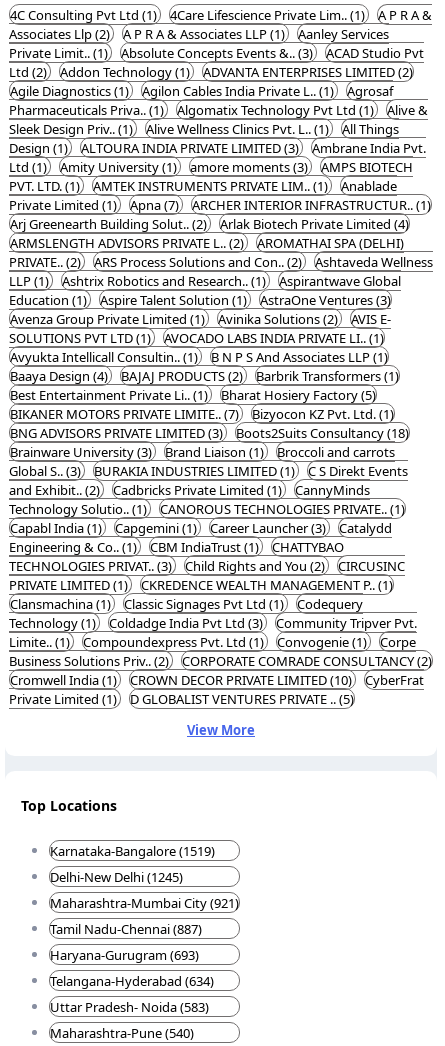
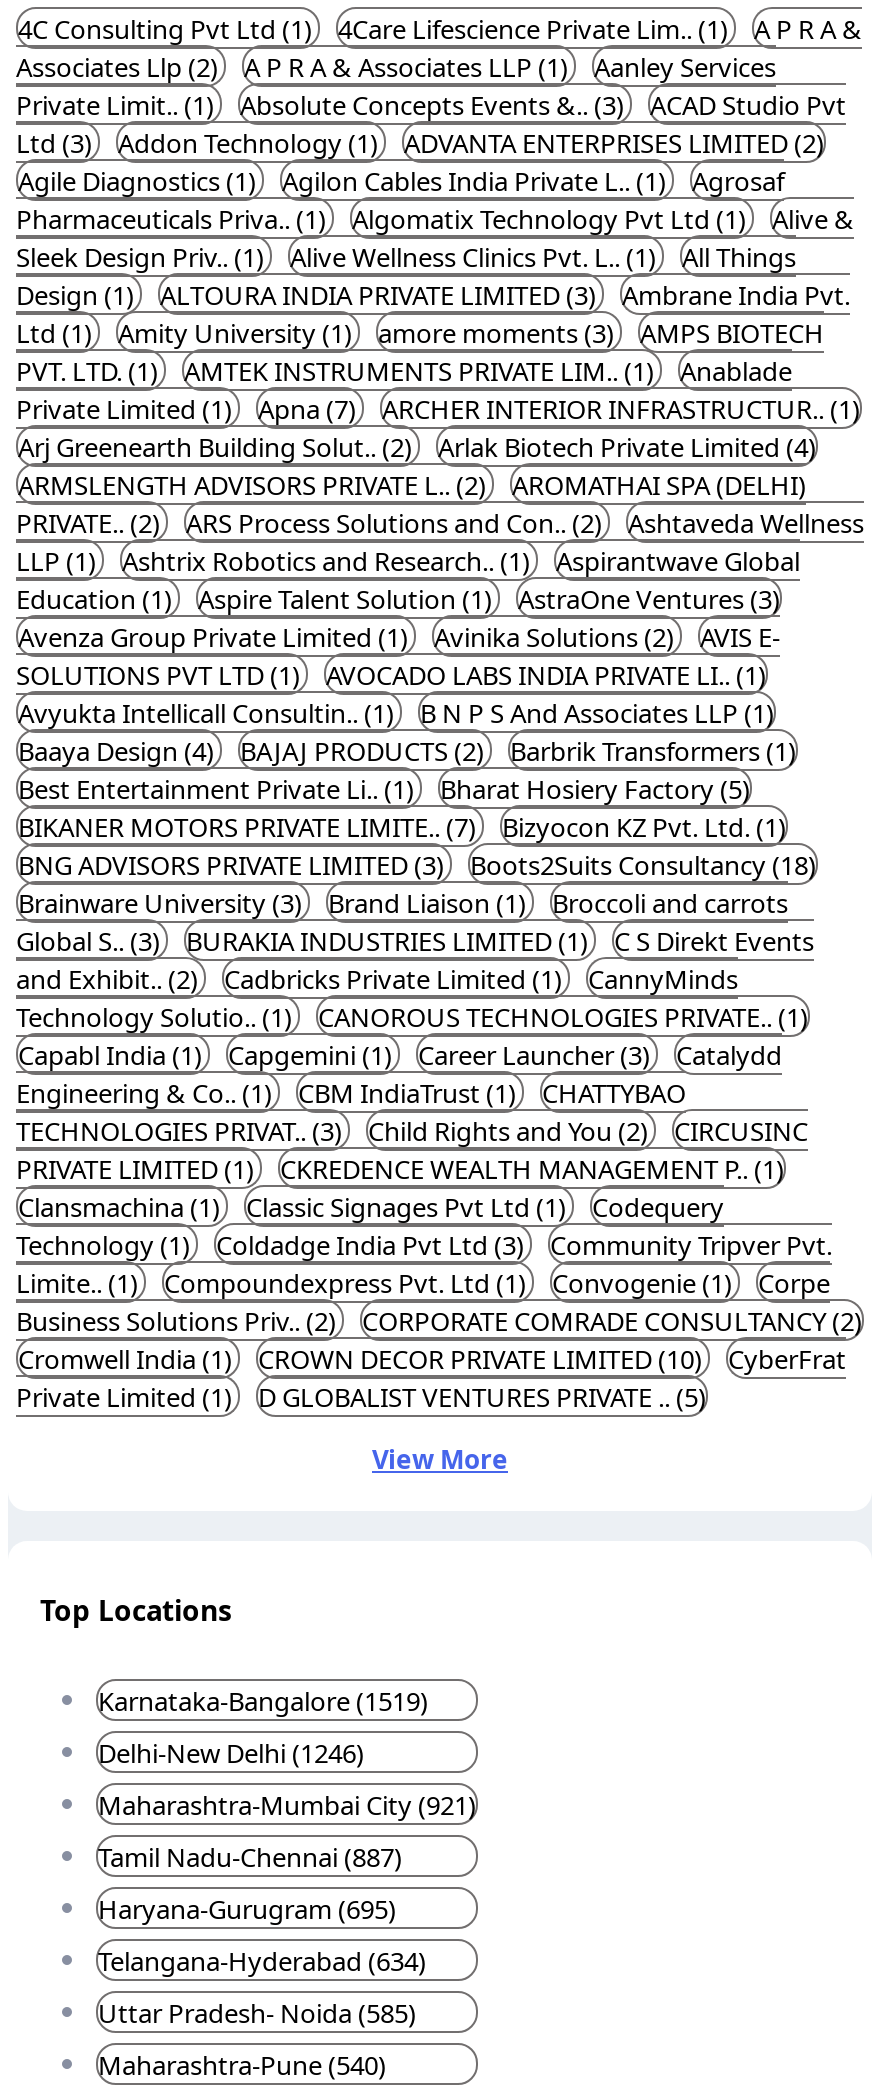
- Ltd (2) Addon Technology (1) ADVANTA ENTERPRISES LIMITED (2)
+ Ltd (3) Addon Technology (1) ADVANTA ENTERPRISES LIMITED (2)

- Delhi-New Delhi (1245)
+ Delhi-New Delhi (1246)

- Haryana-Gurugram (693)
+ Haryana-Gurugram (695)

- Uttar Pradesh- Noida (583)
+ Uttar Pradesh- Noida (585)
